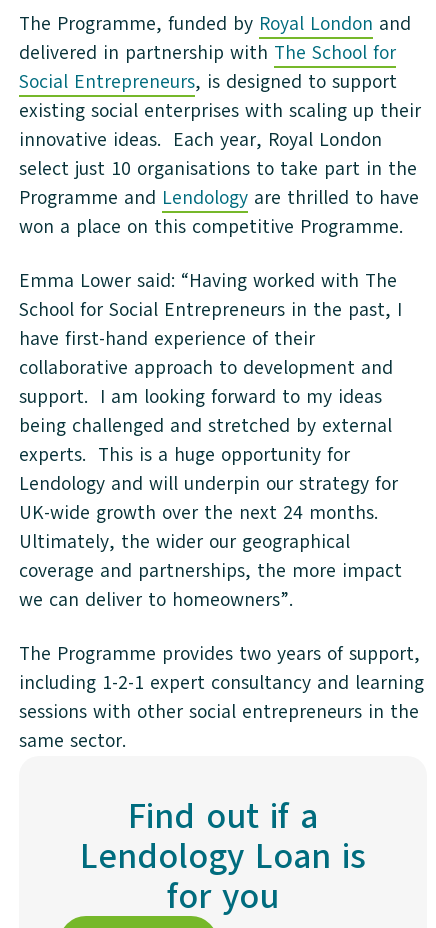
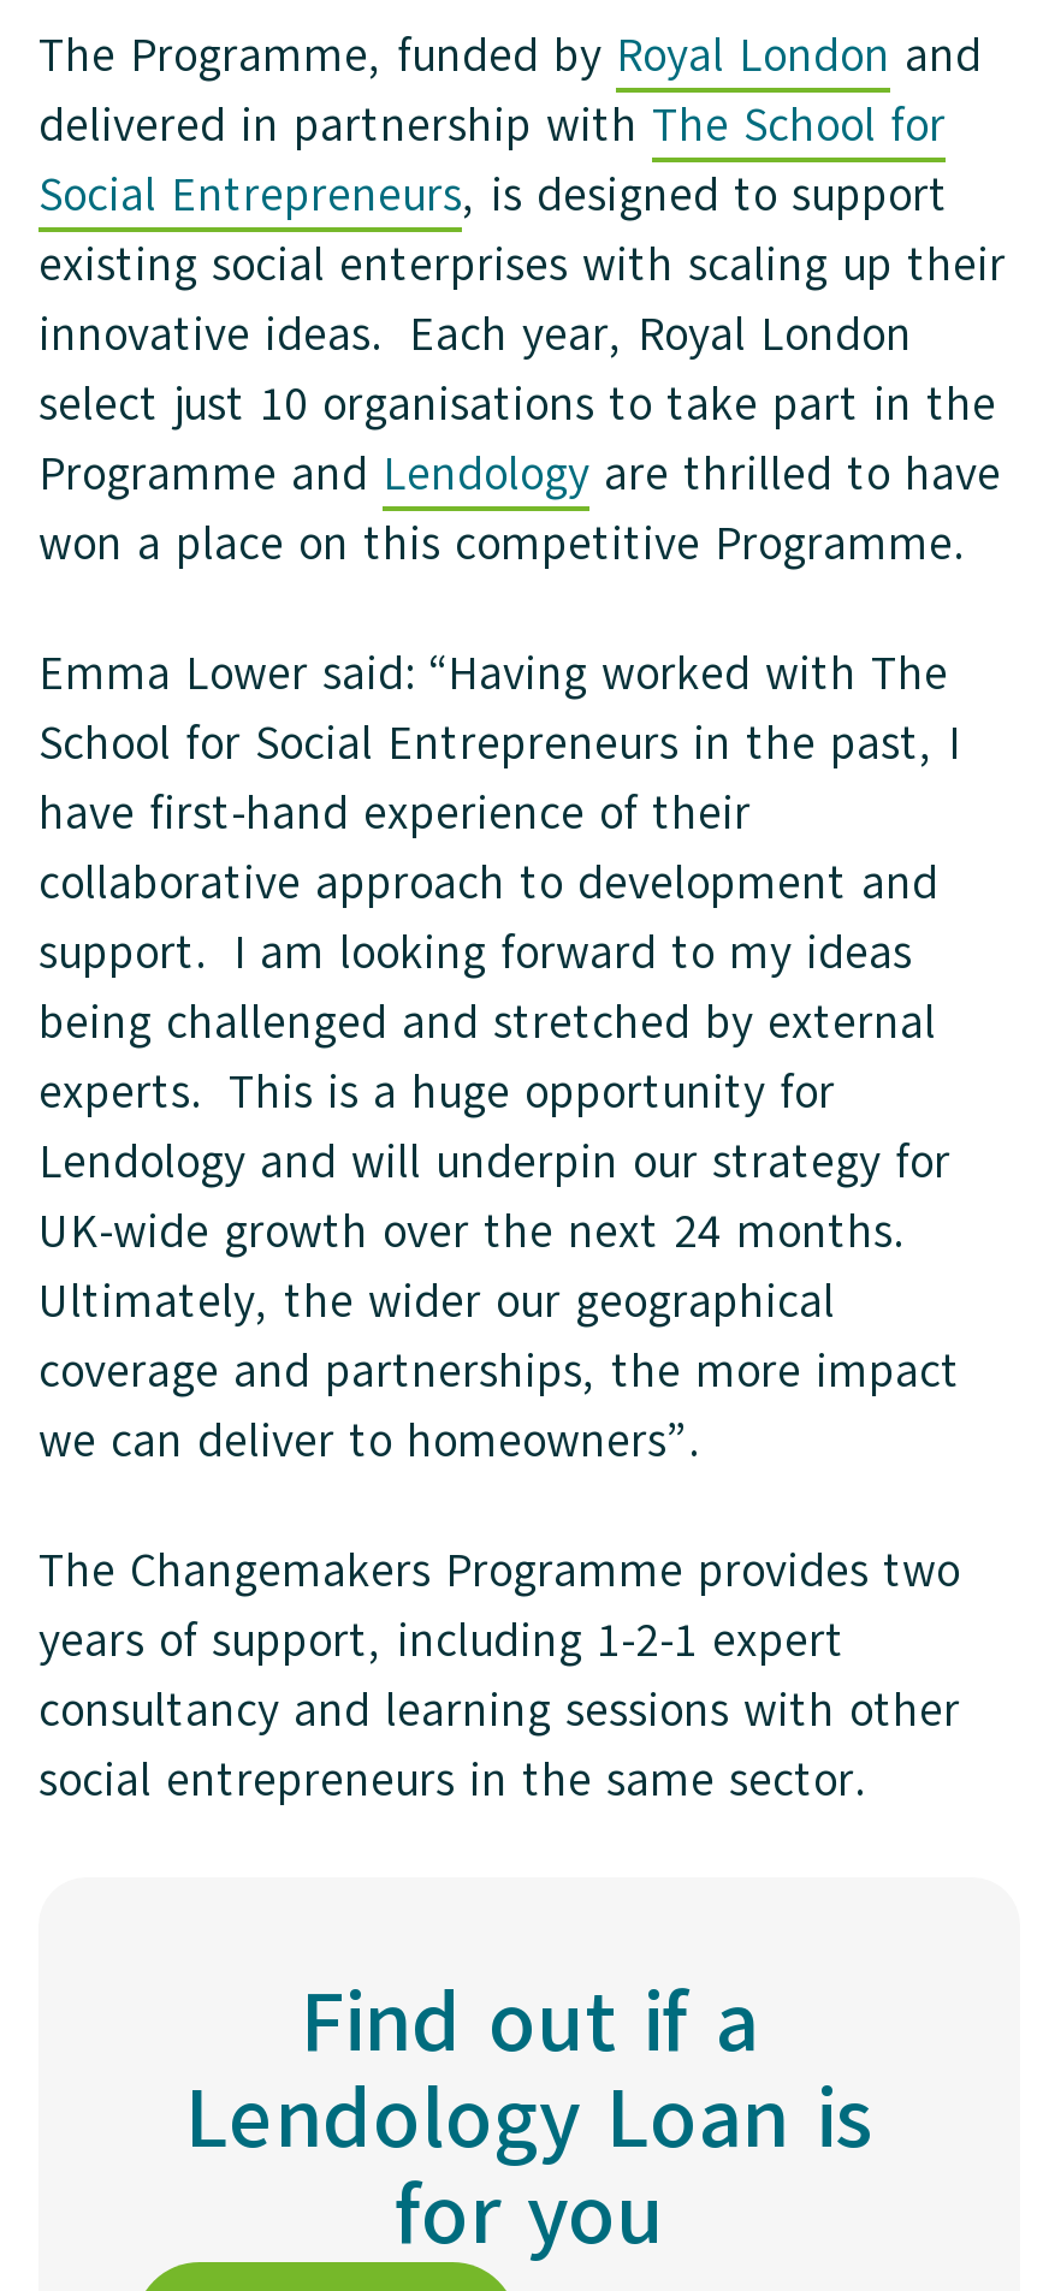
- The Programme provides two years of support,
- including 1-2-1 expert consultancy and learning
- sessions with other social entrepreneurs in the
- same sector.
+ The Changemakers Programme provides two
+ years of support, including 1-2-1 expert
+ consultancy and learning sessions with other
+ social entrepreneurs in the same sector.
